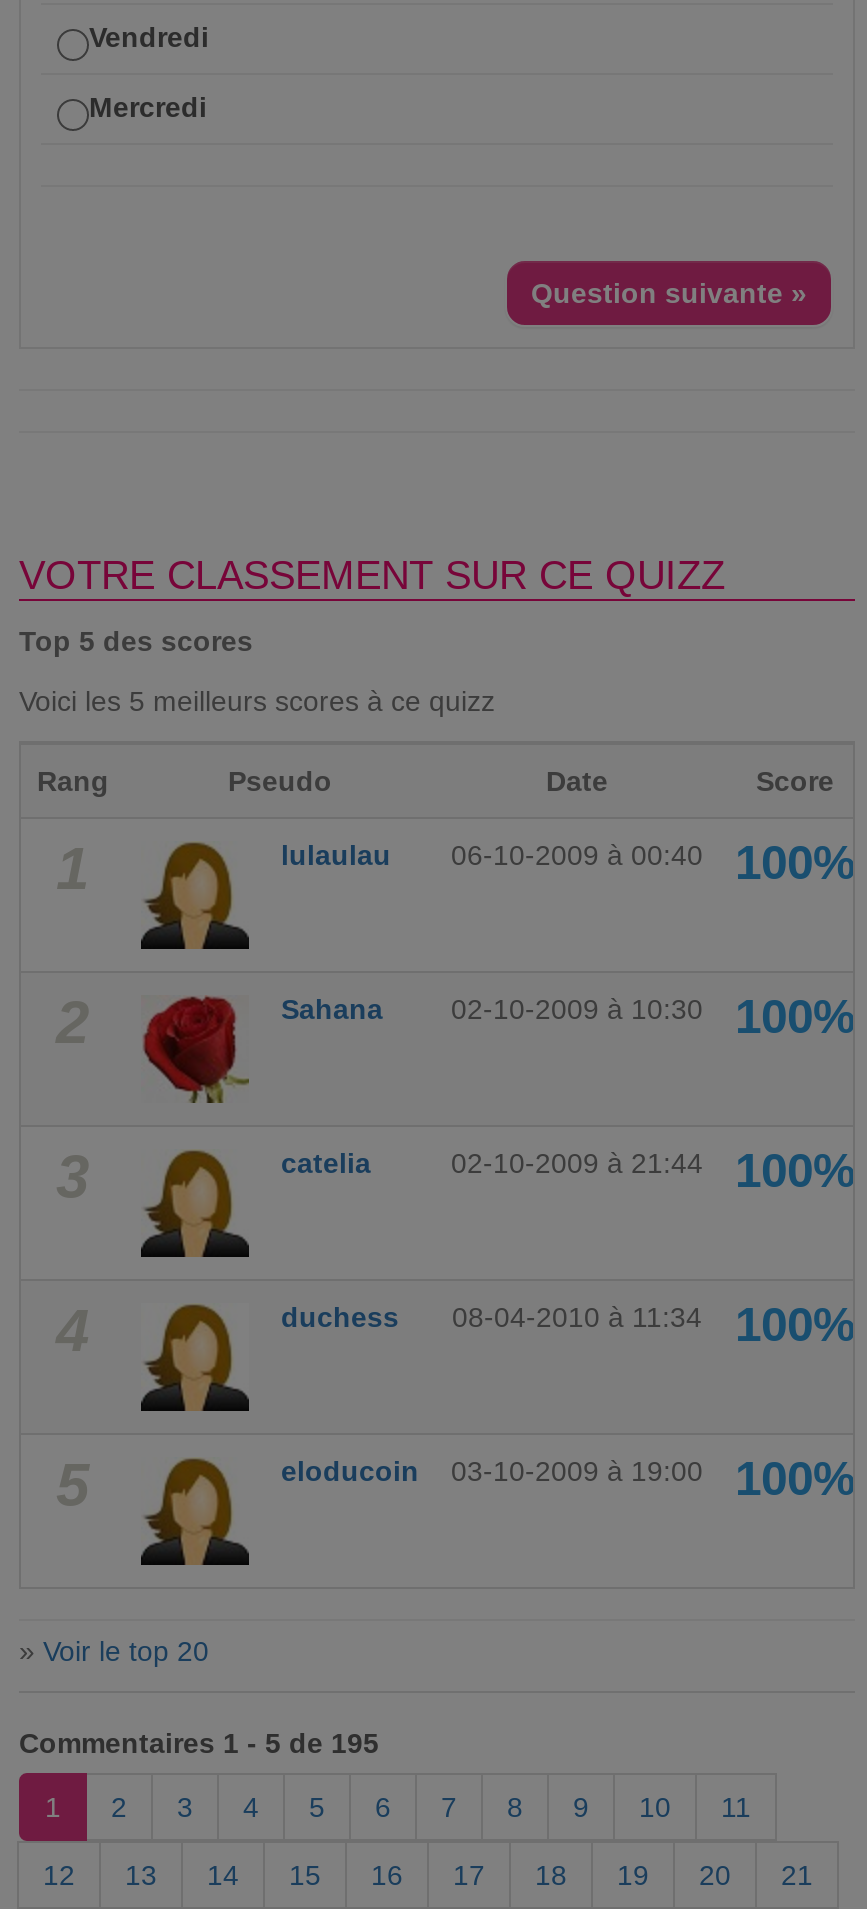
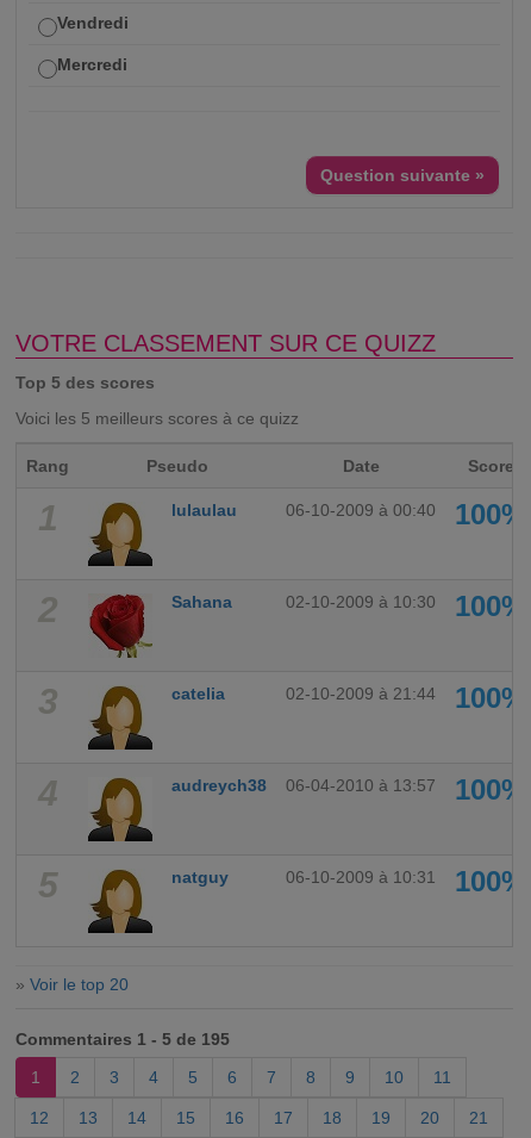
- duchess
- 08-04-2010 à 11:34
+ audreych38
+ 06-04-2010 à 13:57

- eloducoin
- 03-10-2009 à 19:00
+ natguy
+ 06-10-2009 à 10:31
